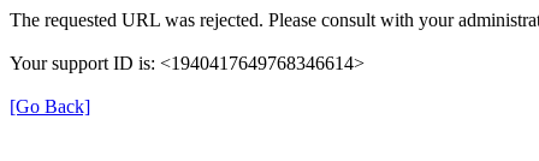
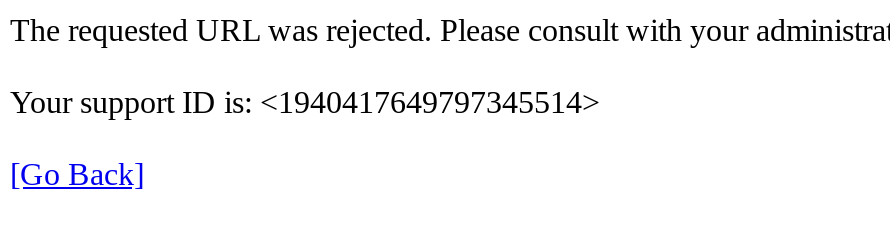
- Your support ID is: <1940417649768346614>
+ Your support ID is: <1940417649797345514>
